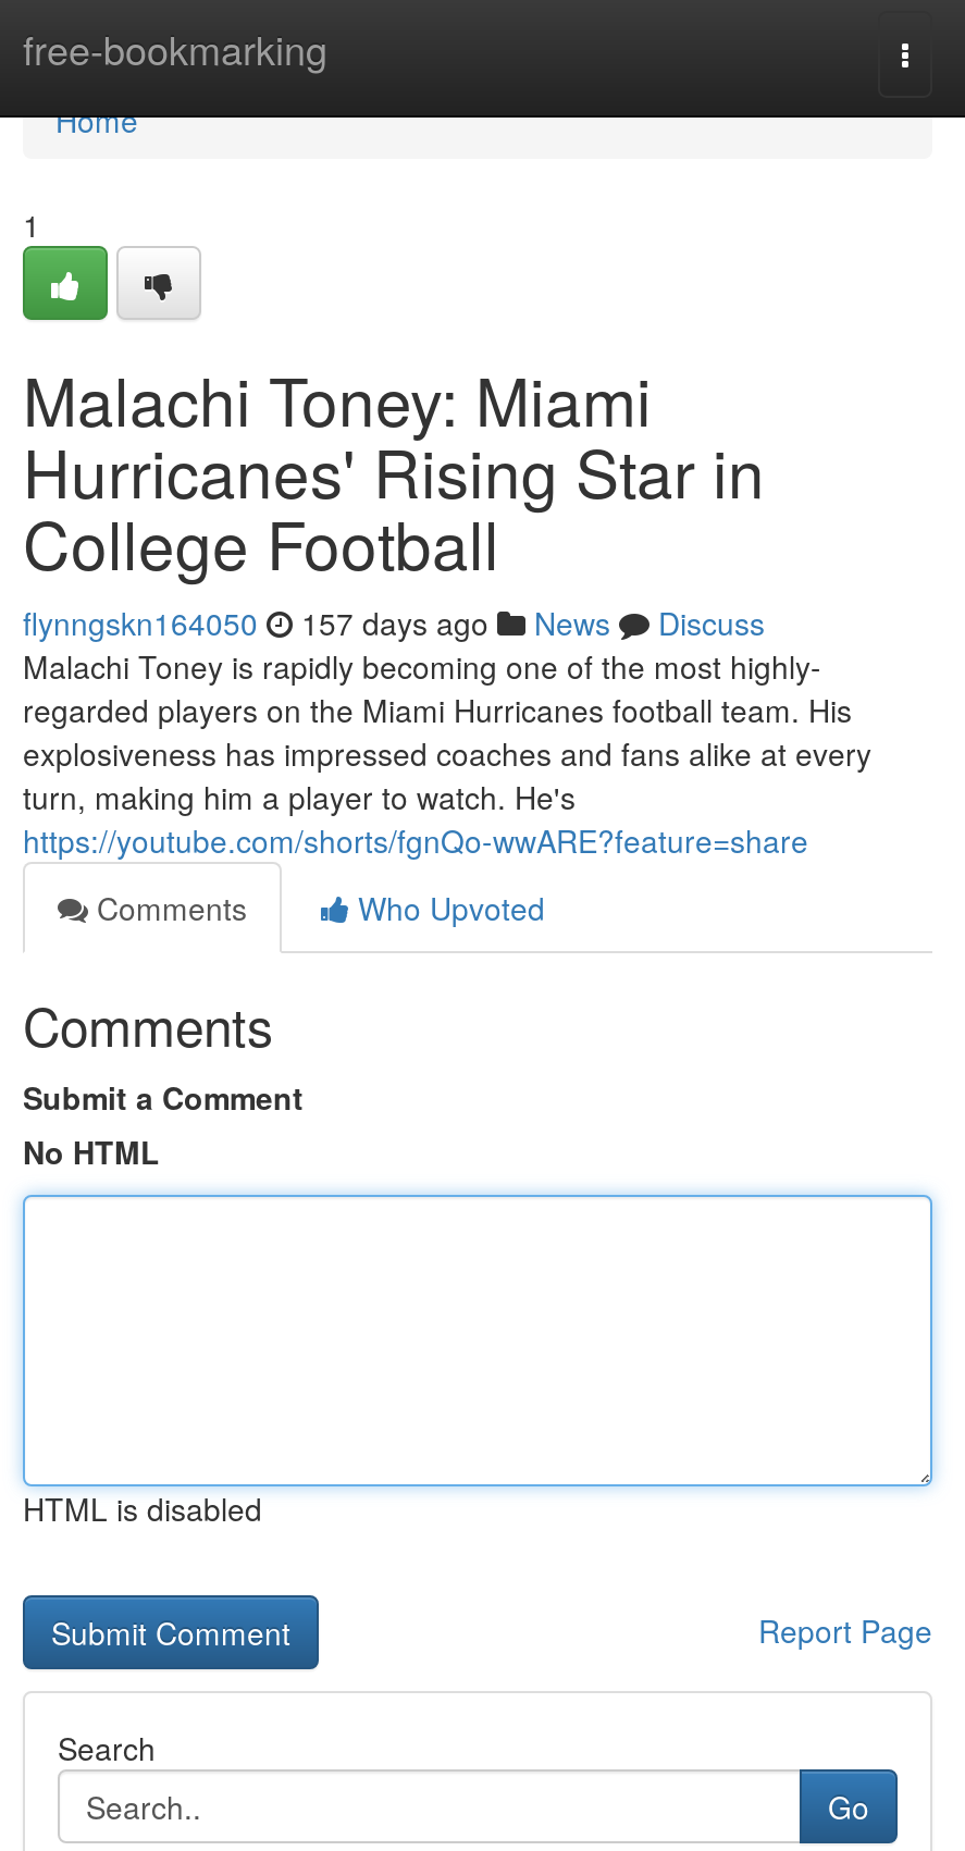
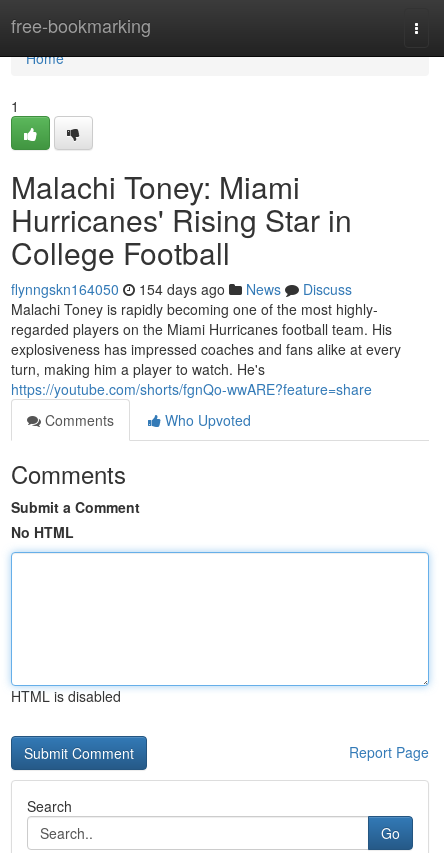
- flynngskn164050 157 days ago News Discuss
+ flynngskn164050 154 days ago News Discuss
